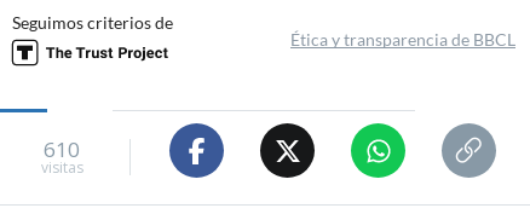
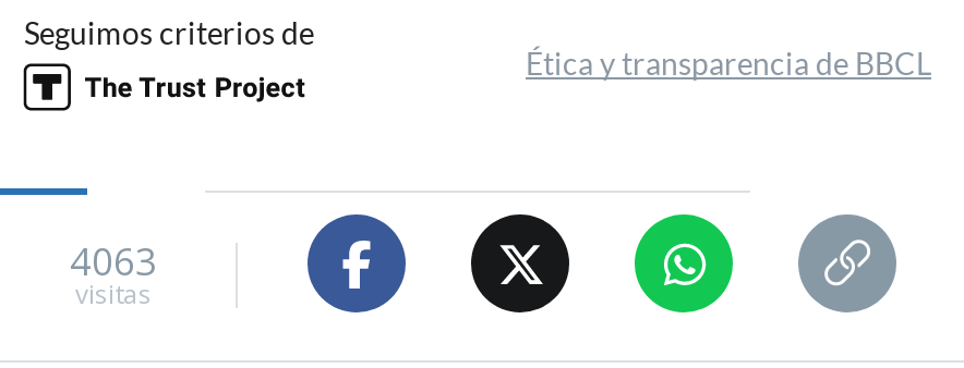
- 610
+ 4063
